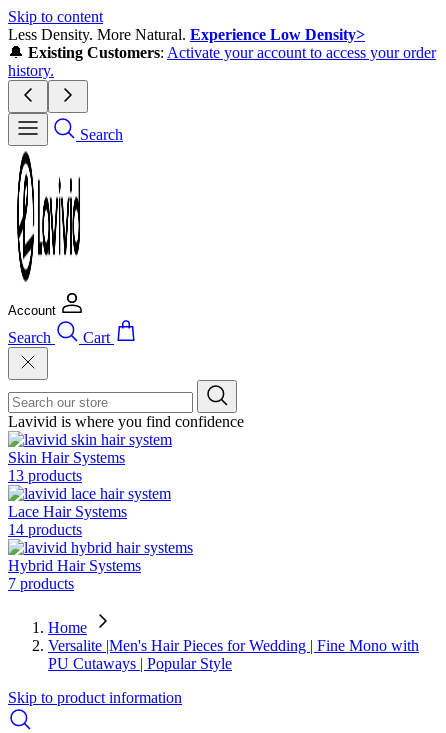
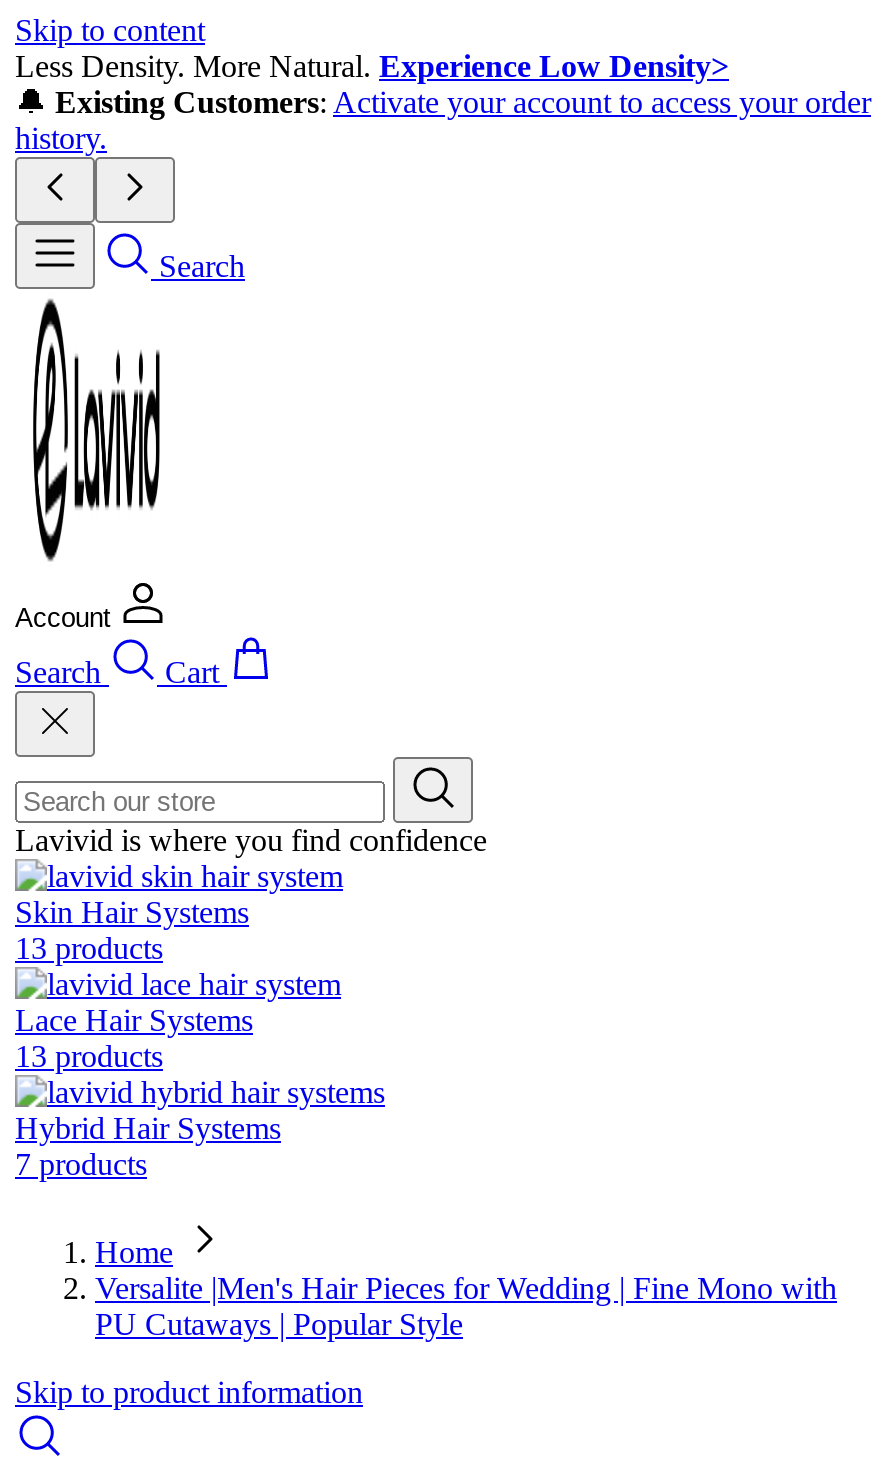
- 14 products
+ 13 products
